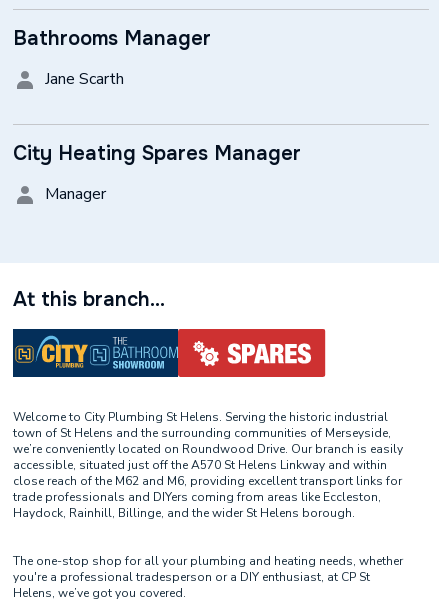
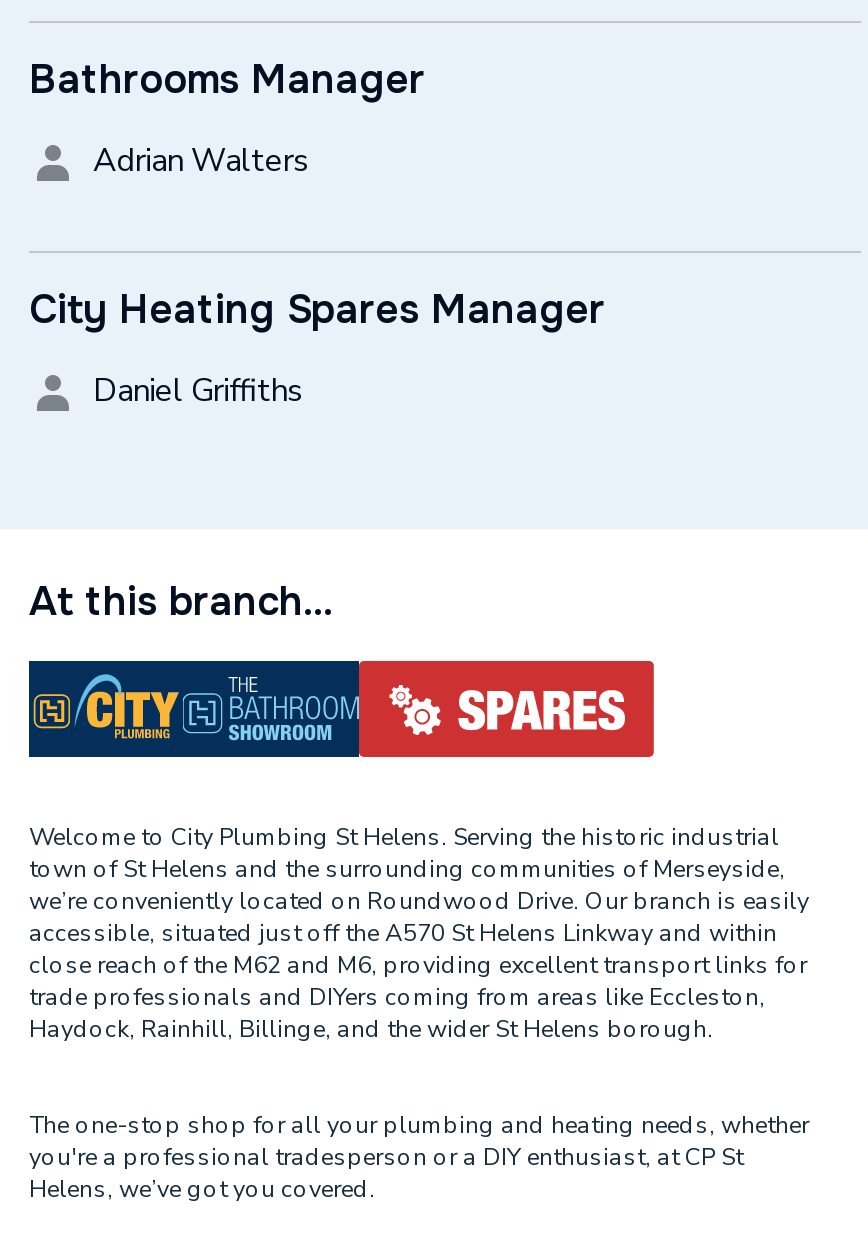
- Jane Scarth
+ Adrian Walters

- Manager
+ Daniel Griffiths
